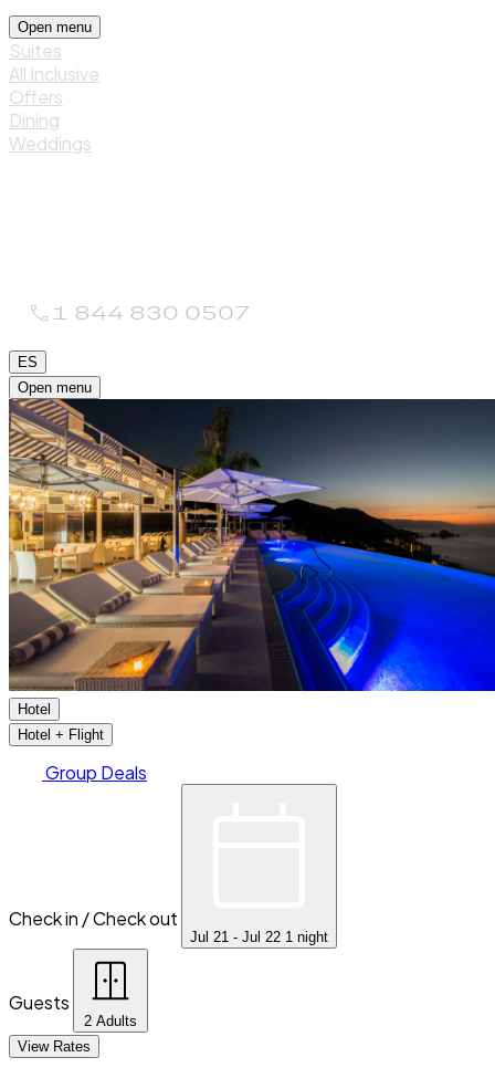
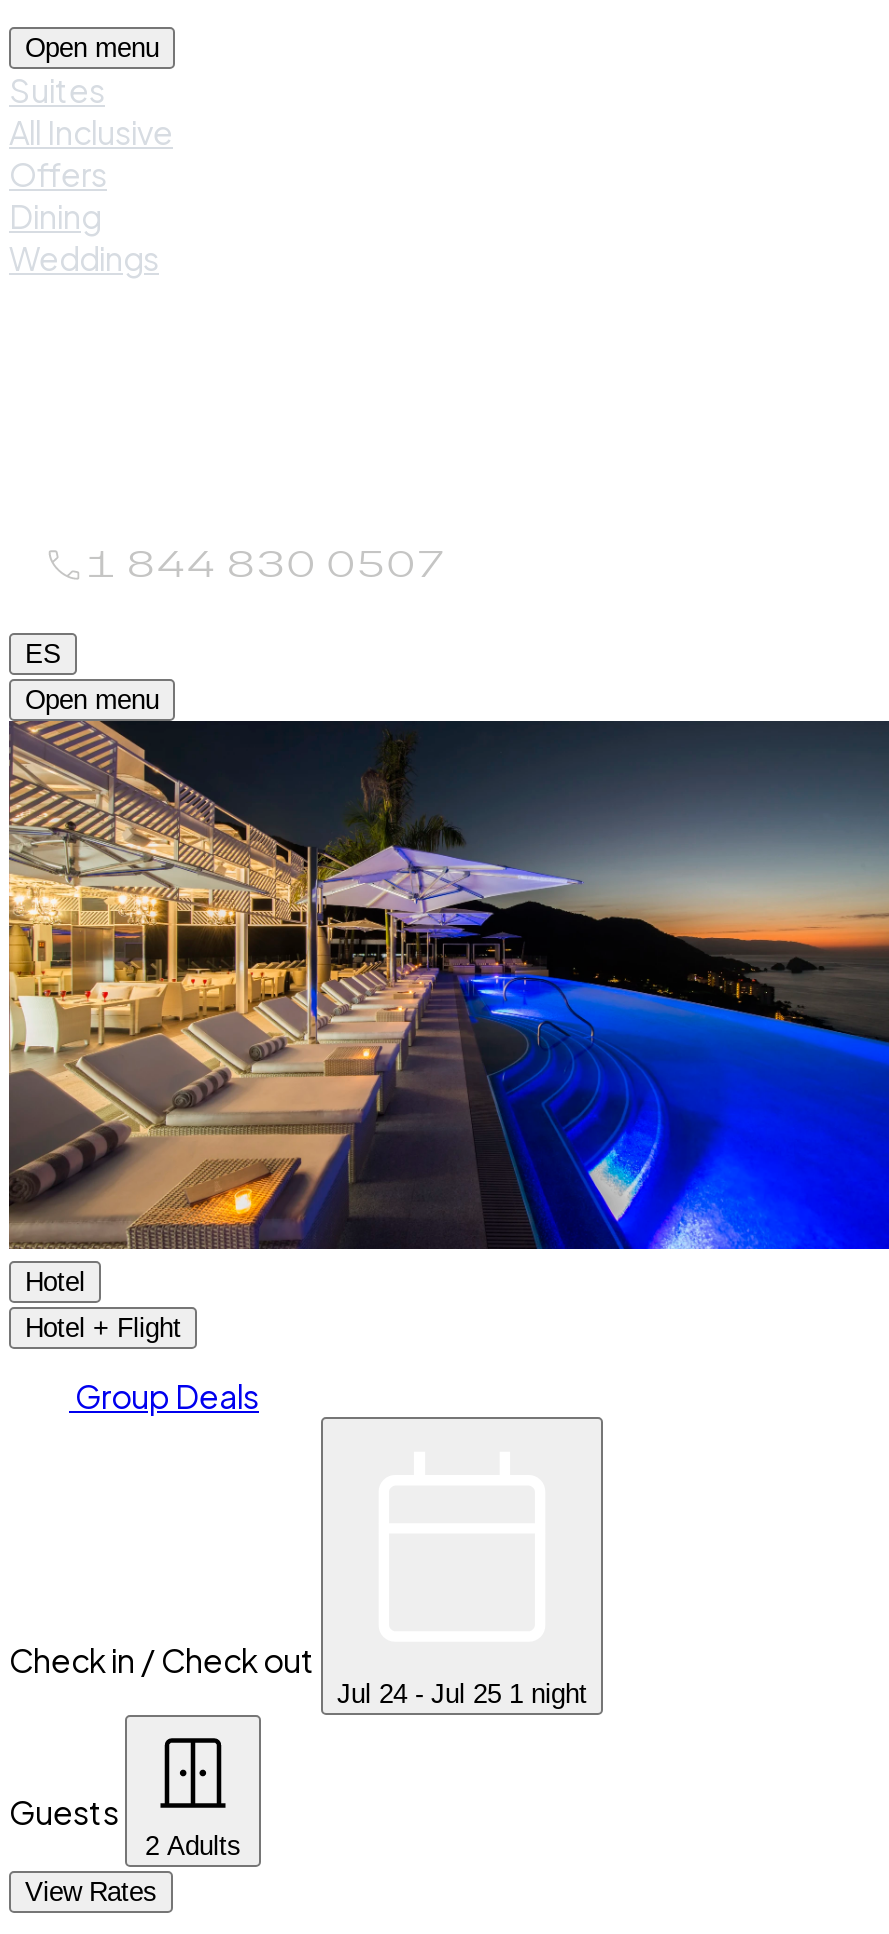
- Jul 21 - Jul 22 1 night
+ Jul 24 - Jul 25 1 night
